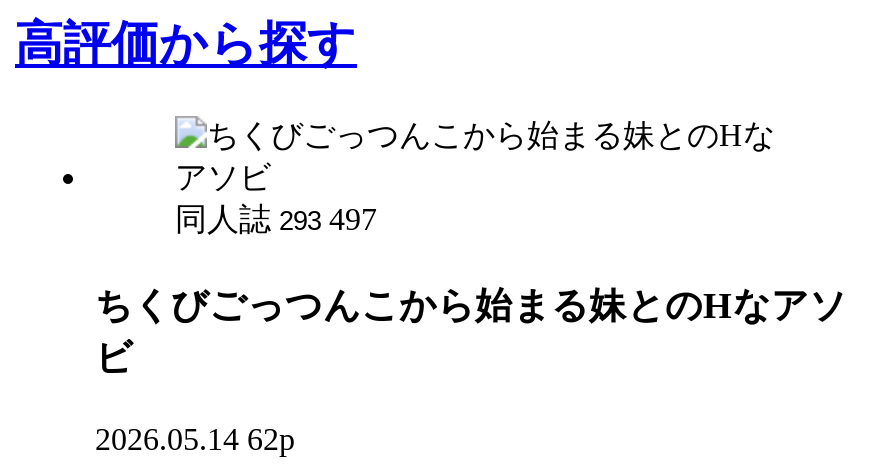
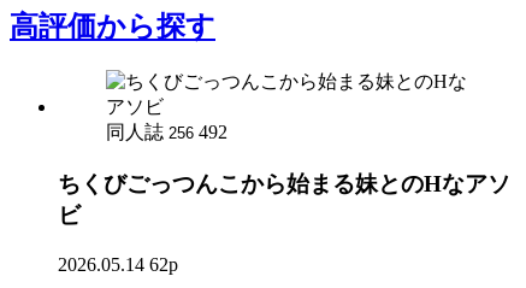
- 同人誌 293 497
+ 同人誌 256 492
